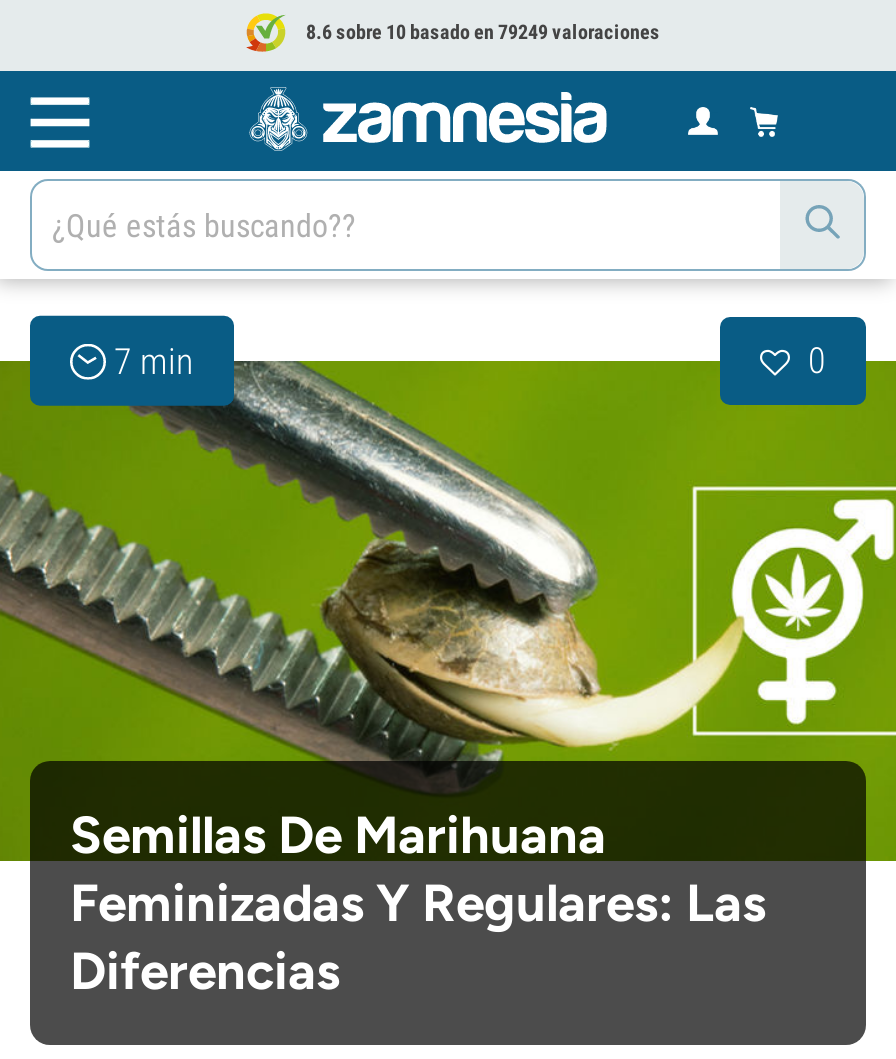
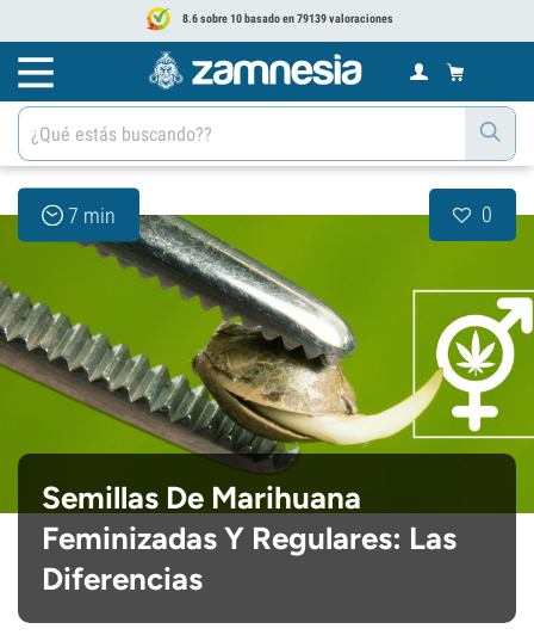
- 8.6 sobre 10 basado en 79249 valoraciones
+ 8.6 sobre 10 basado en 79139 valoraciones
